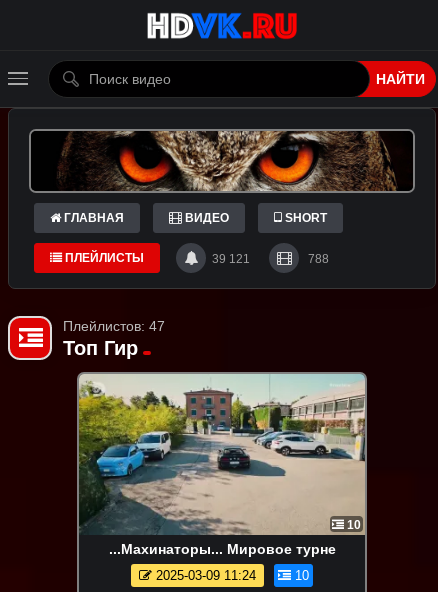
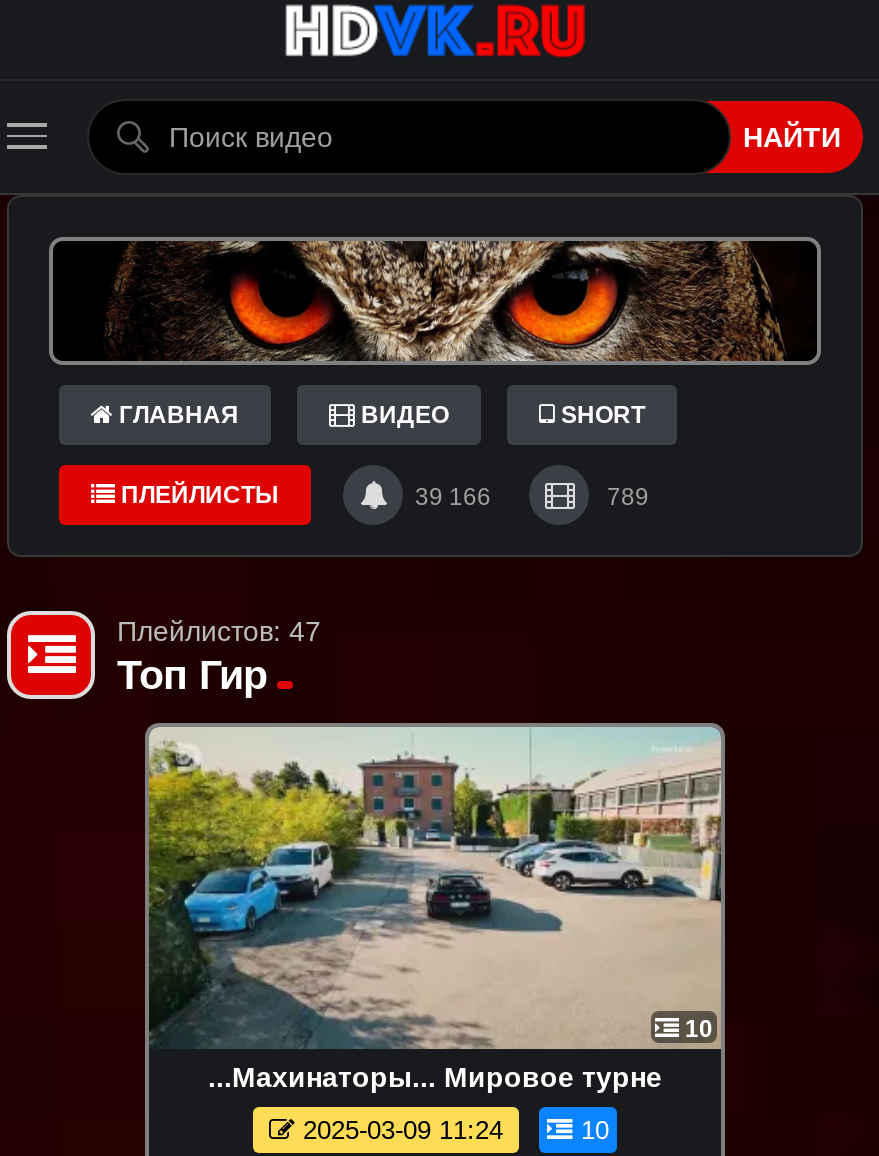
- 39 121
+ 39 166

- 788
+ 789
